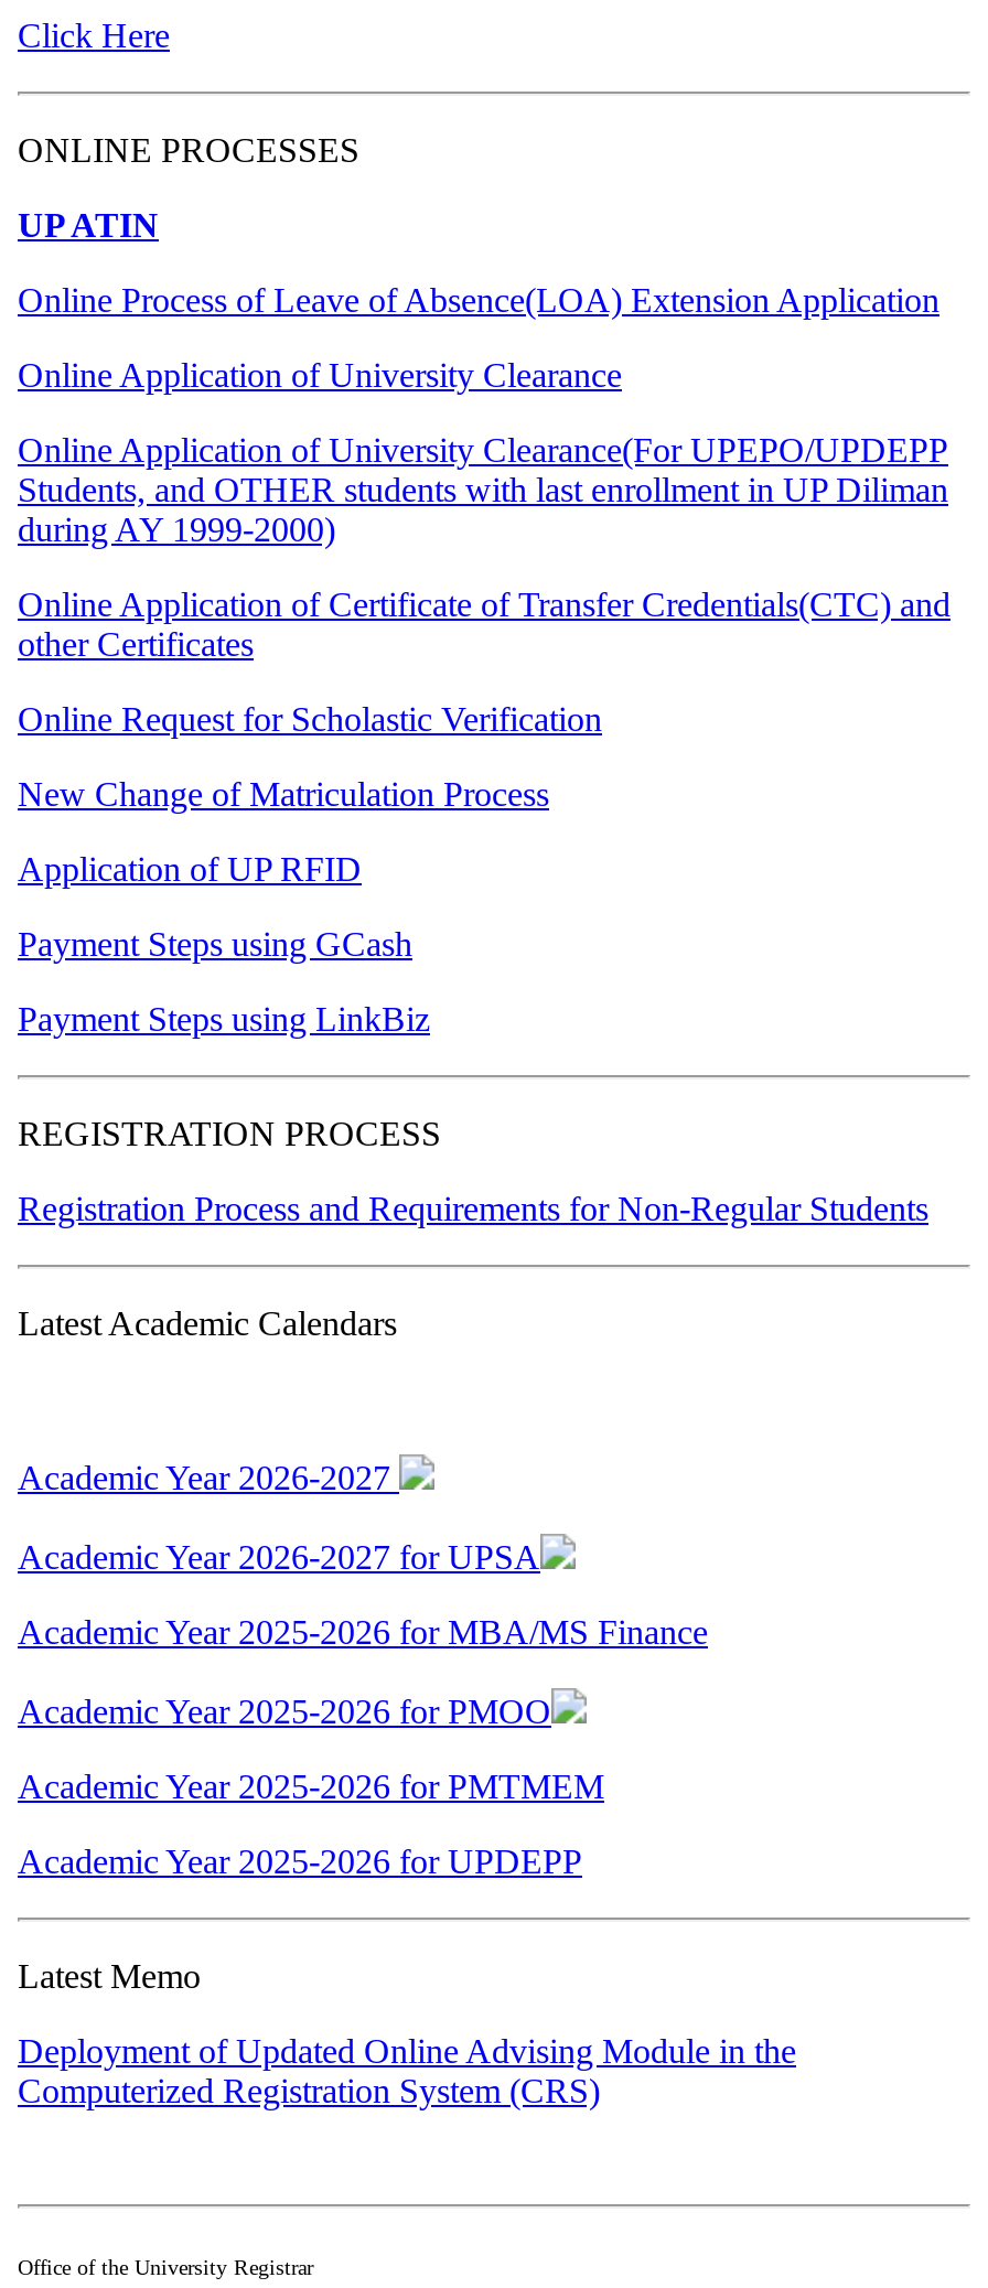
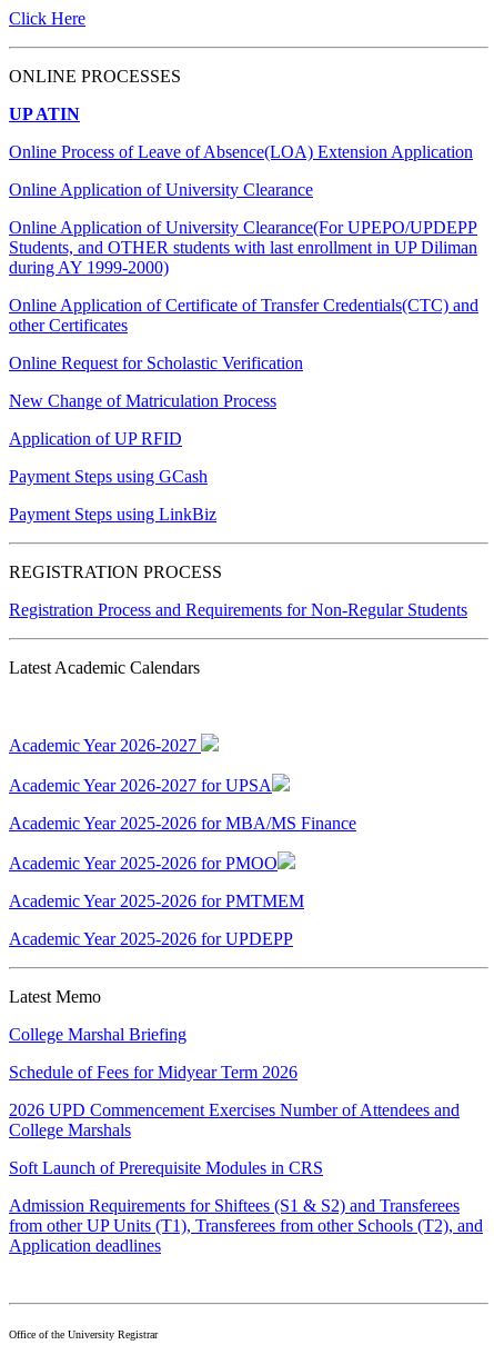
- Deployment of Updated Online Advising Module in the
- Computerized Registration System (CRS)
+ College Marshal Briefing
+ Schedule of Fees for Midyear Term 2026
+ 2026 UPD Commencement Exercises Number of Attendees and
+ College Marshals
+ Soft Launch of Prerequisite Modules in CRS
+ Admission Requirements for Shiftees (S1 & S2) and Transferees
+ from other UP Units (T1), Transferees from other Schools (T2), and
+ Application deadlines
